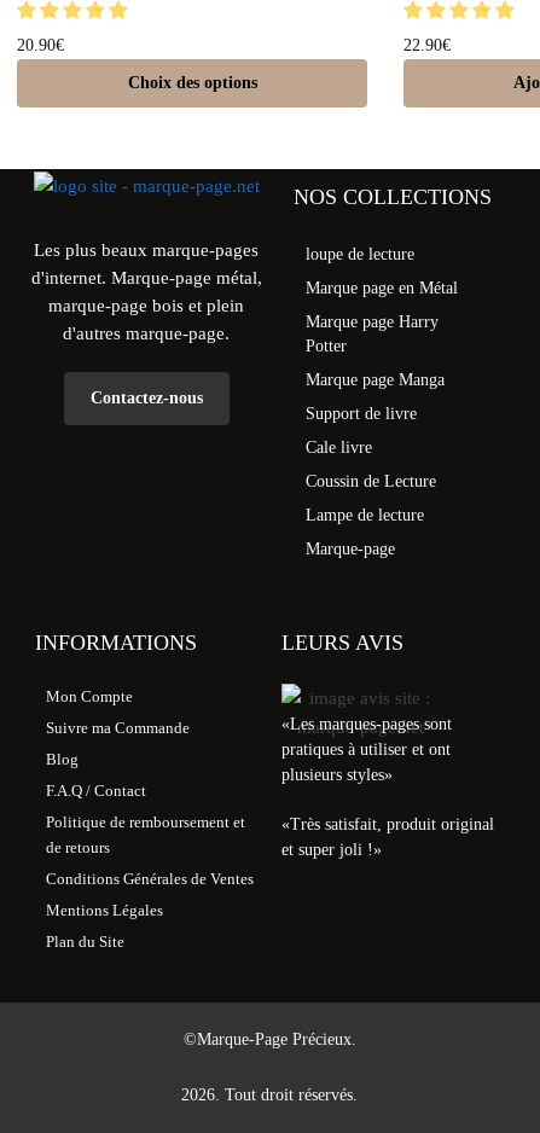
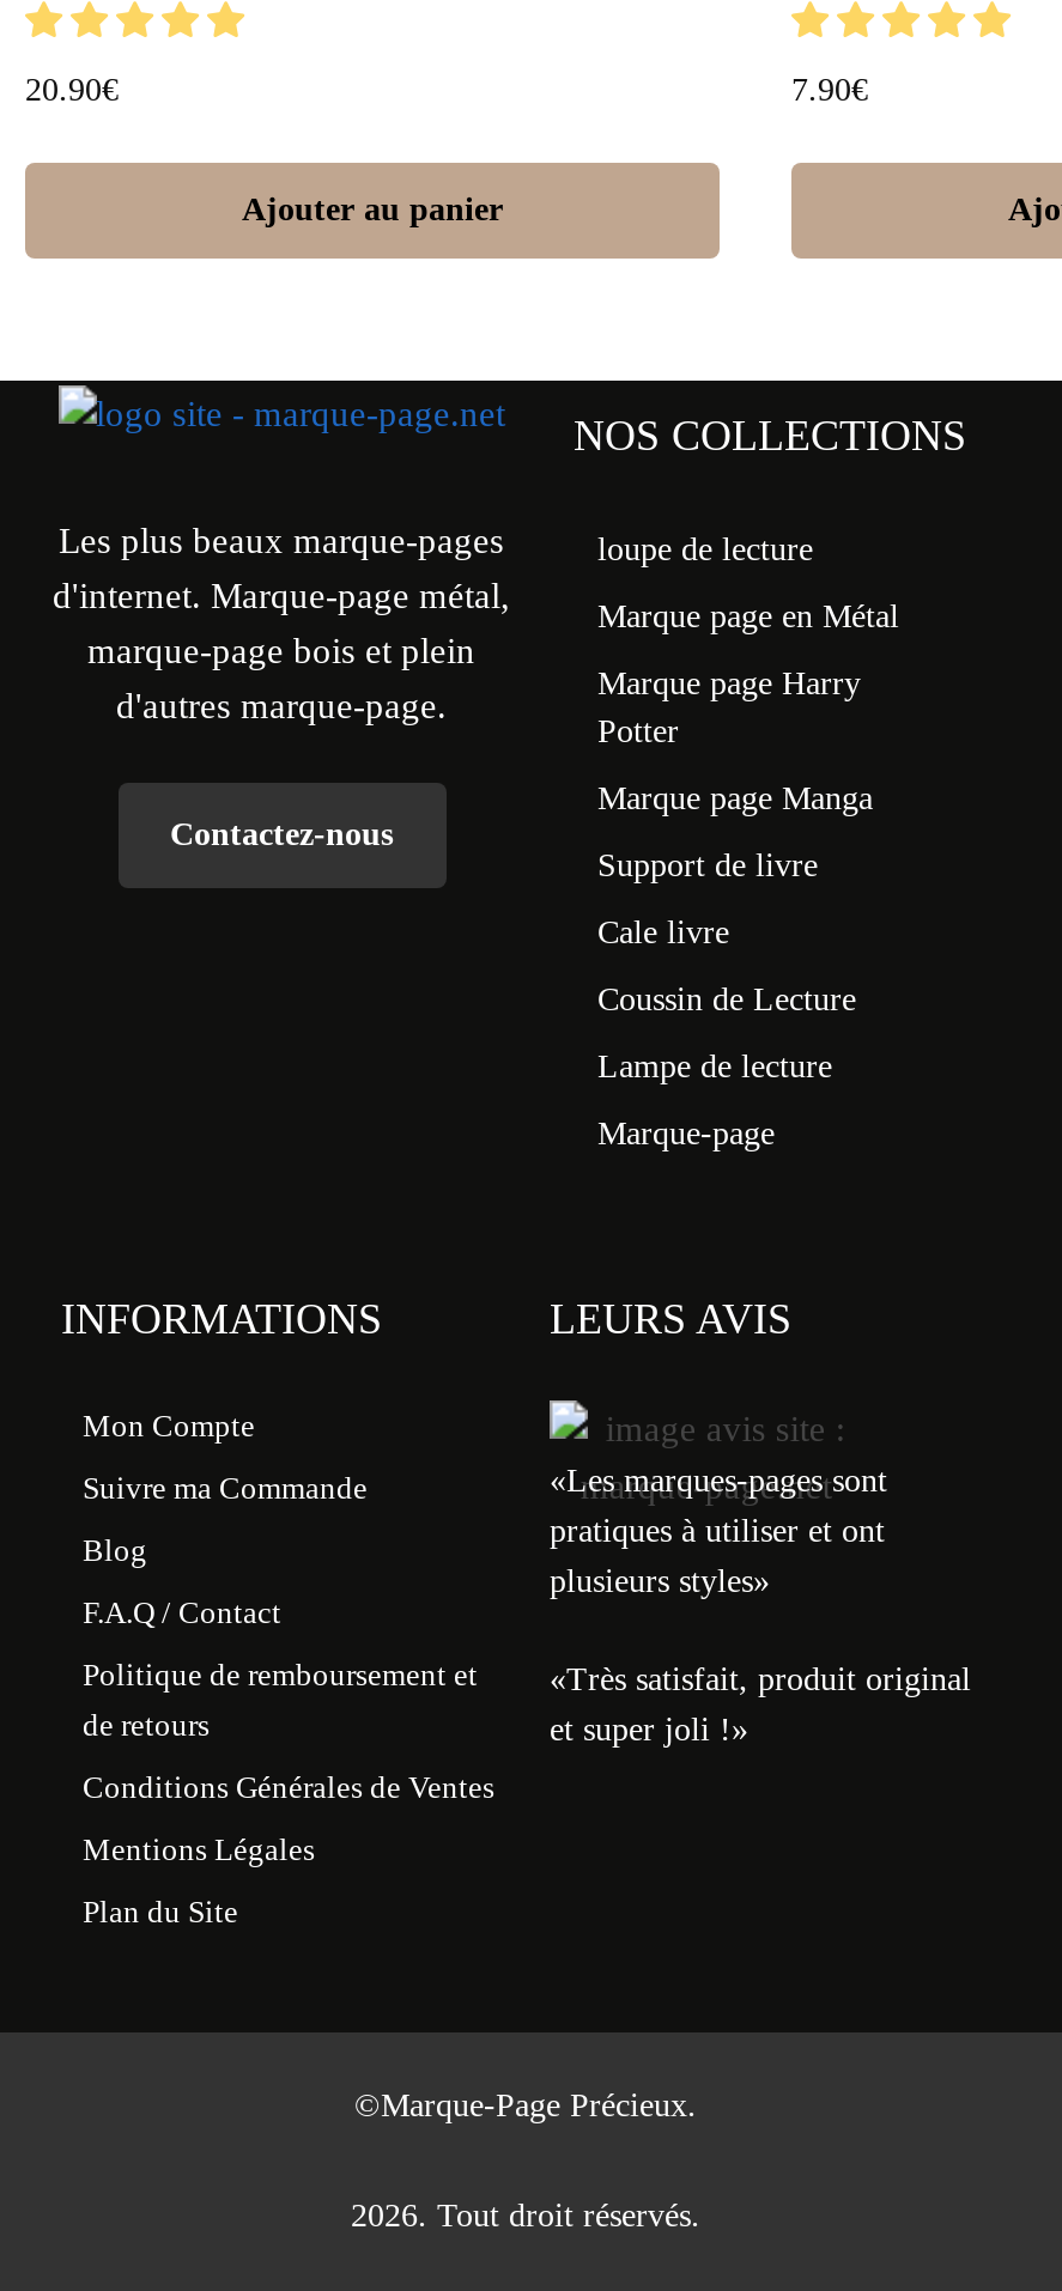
- 22.90€
+ 7.90€

- Choix des options
+ Ajouter au panier
